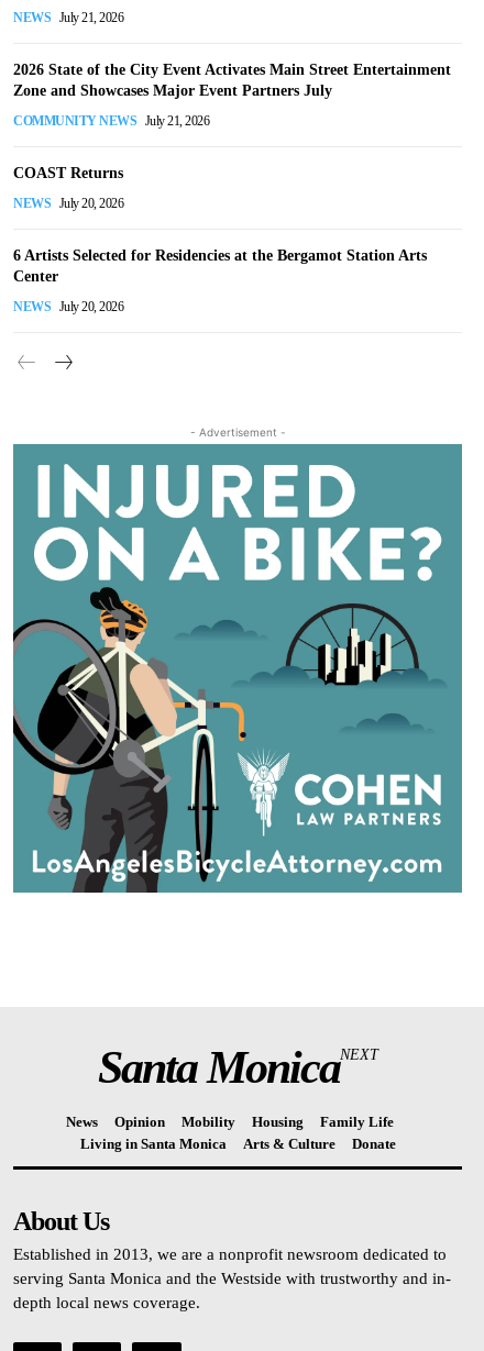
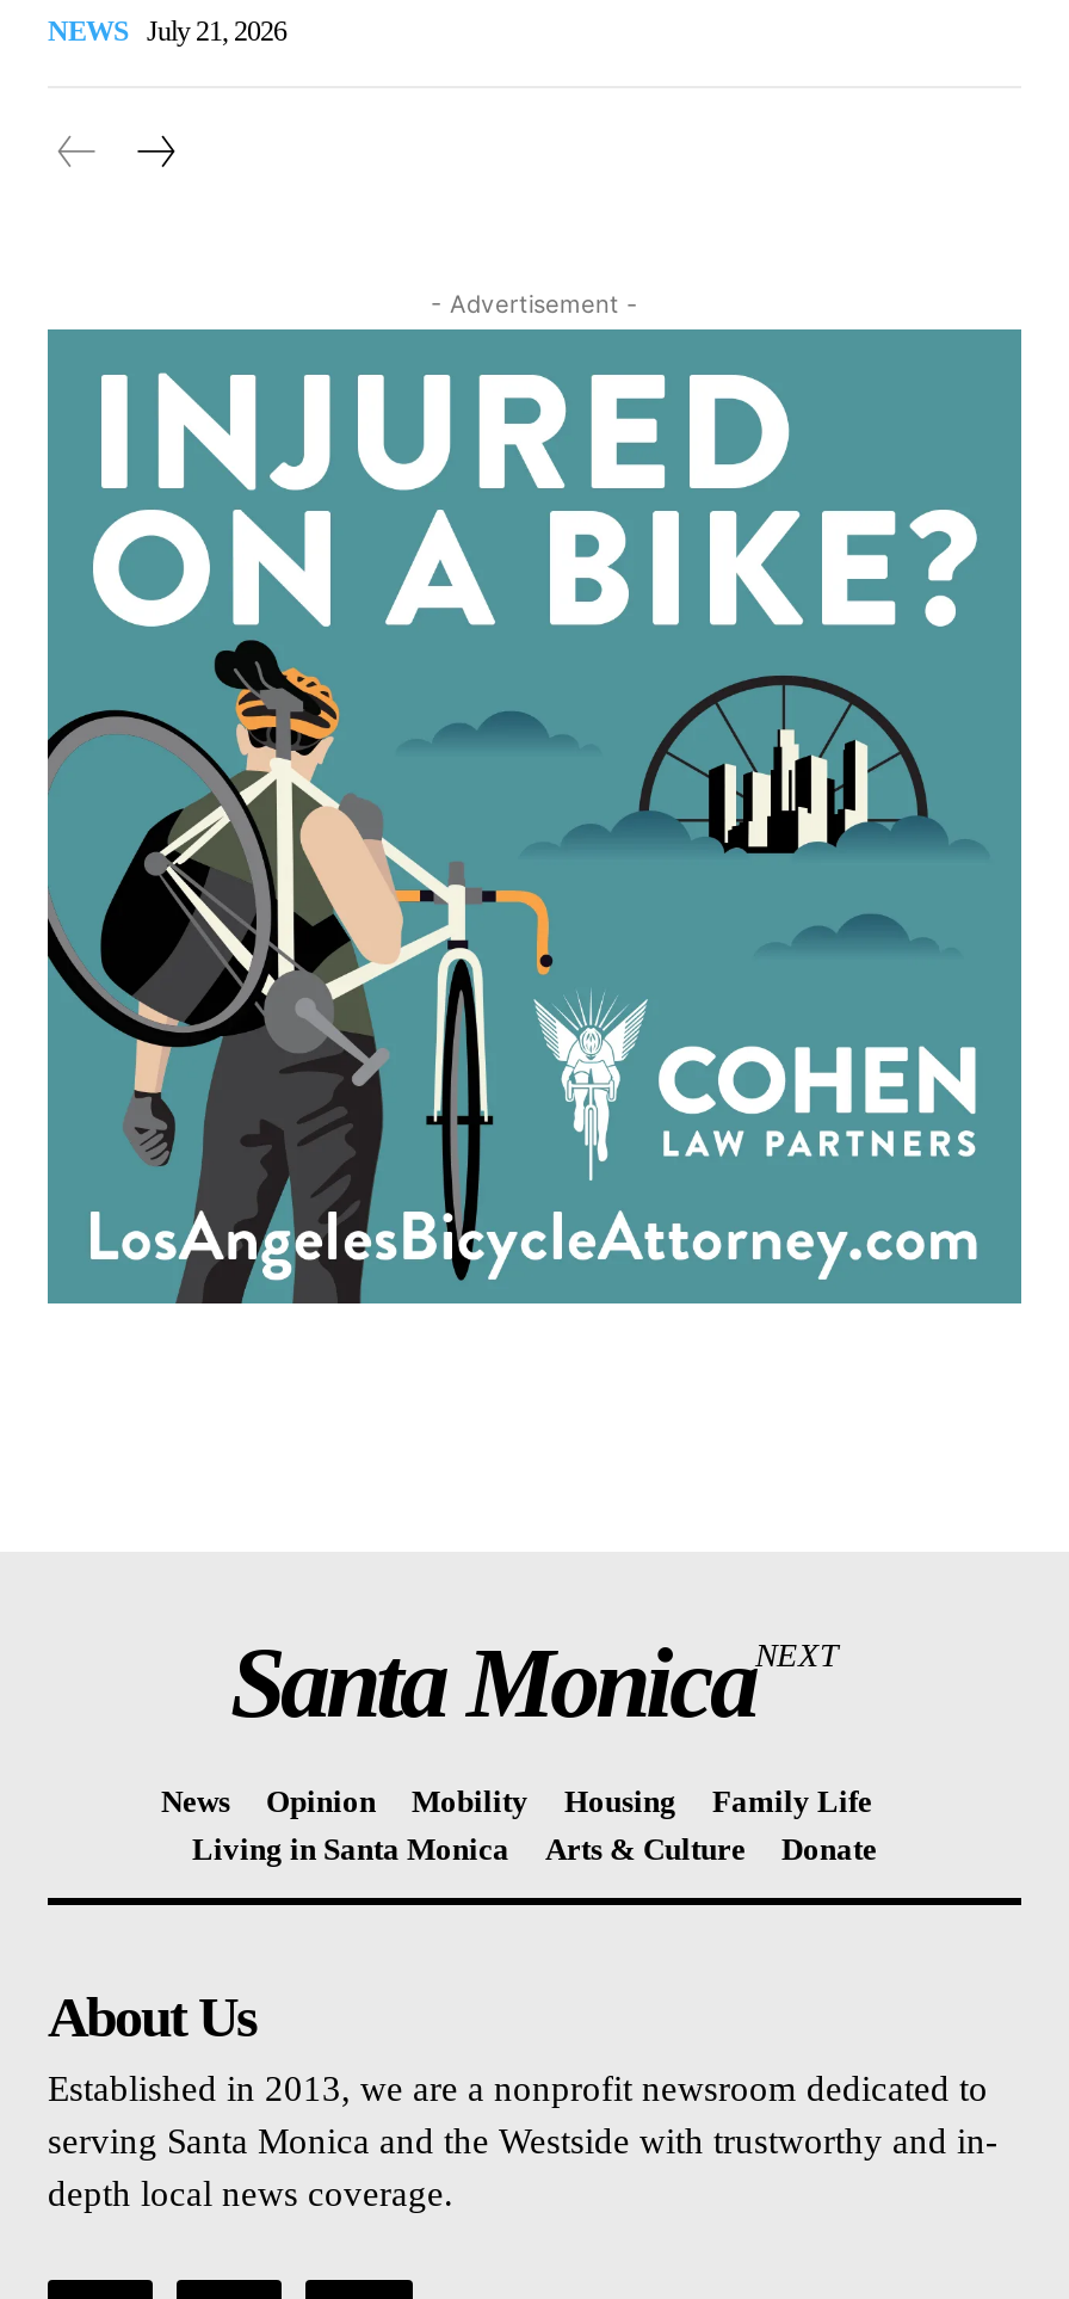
- 2026 State of the City Event Activates Main Street Entertainment
- Zone and Showcases Major Event Partners July
- COMMUNITY NEWS July 21, 2026
- COAST Returns
- NEWS July 20, 2026
- 6 Artists Selected for Residencies at the Bergamot Station Arts
- Center
- NEWS July 20, 2026
